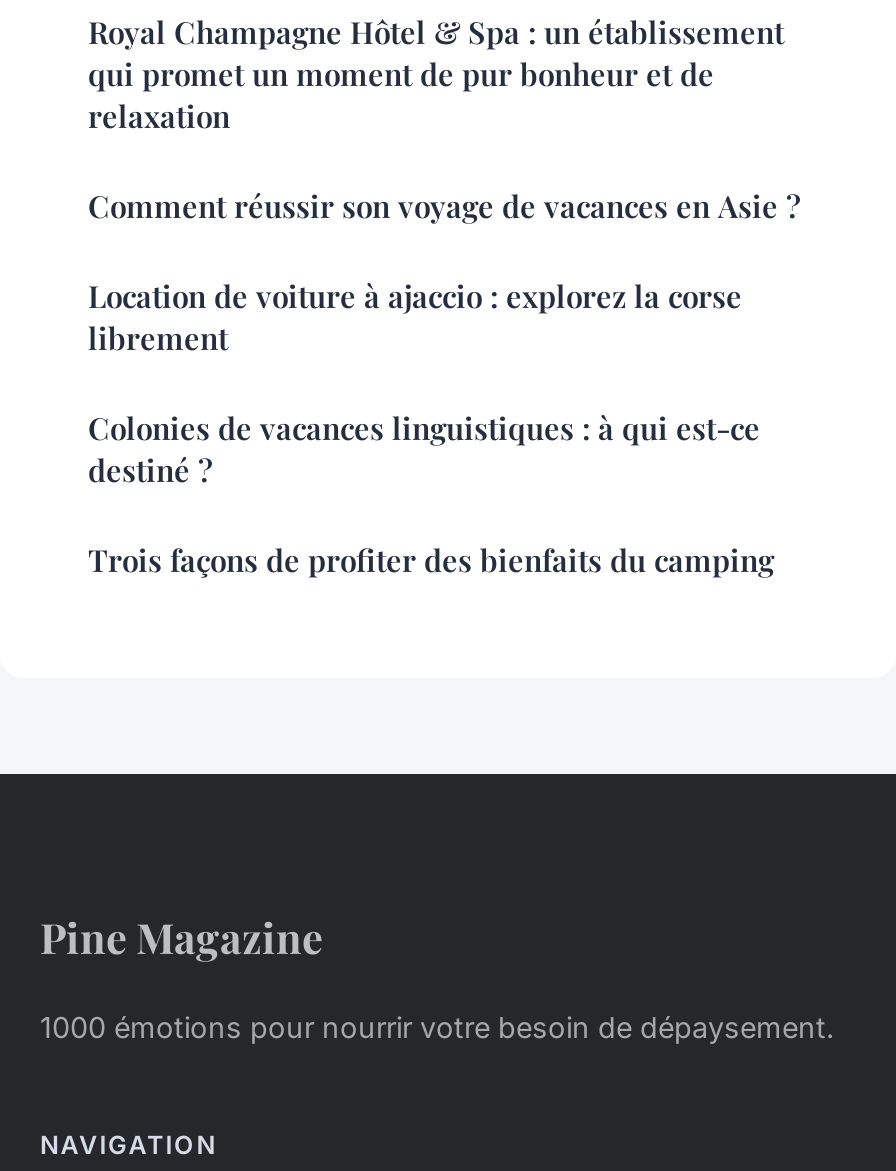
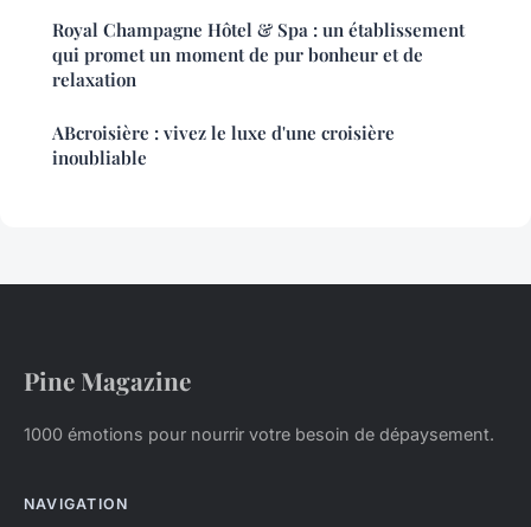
- Comment réussir son voyage de vacances en Asie ?
- Location de voiture à ajaccio : explorez la corse
- librement
- Colonies de vacances linguistiques : à qui est-ce
- destiné ?
- Trois façons de profiter des bienfaits du camping
+ ABcroisière : vivez le luxe d'une croisière
+ inoubliable
